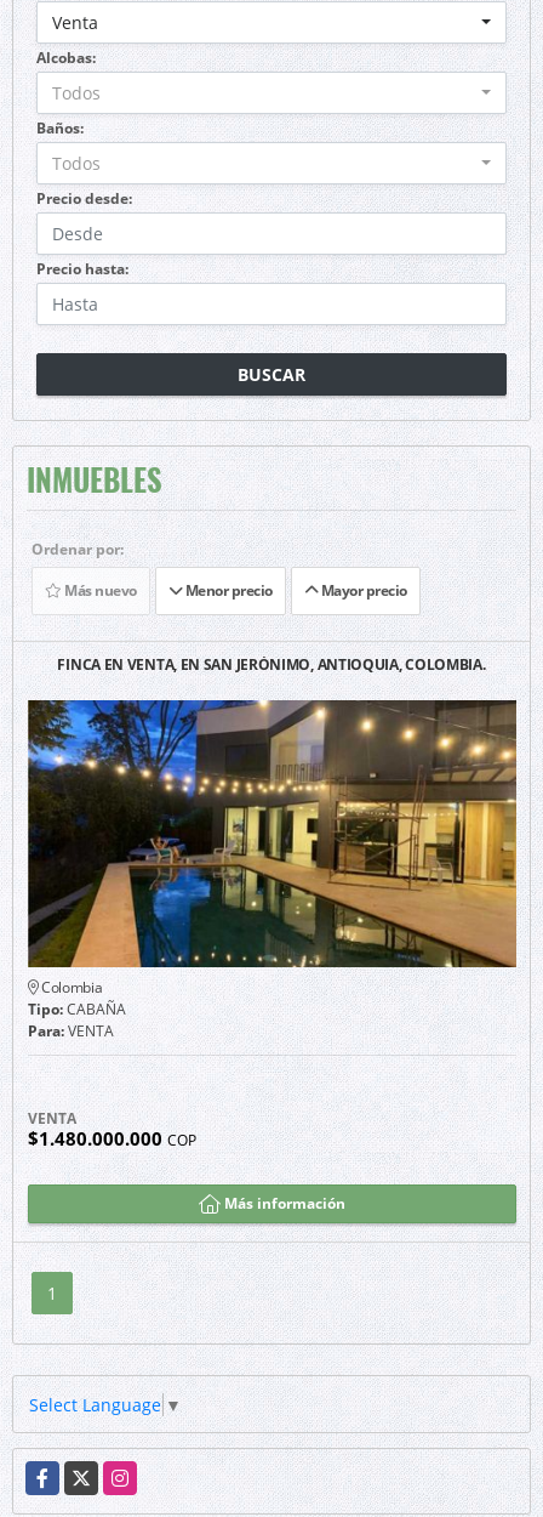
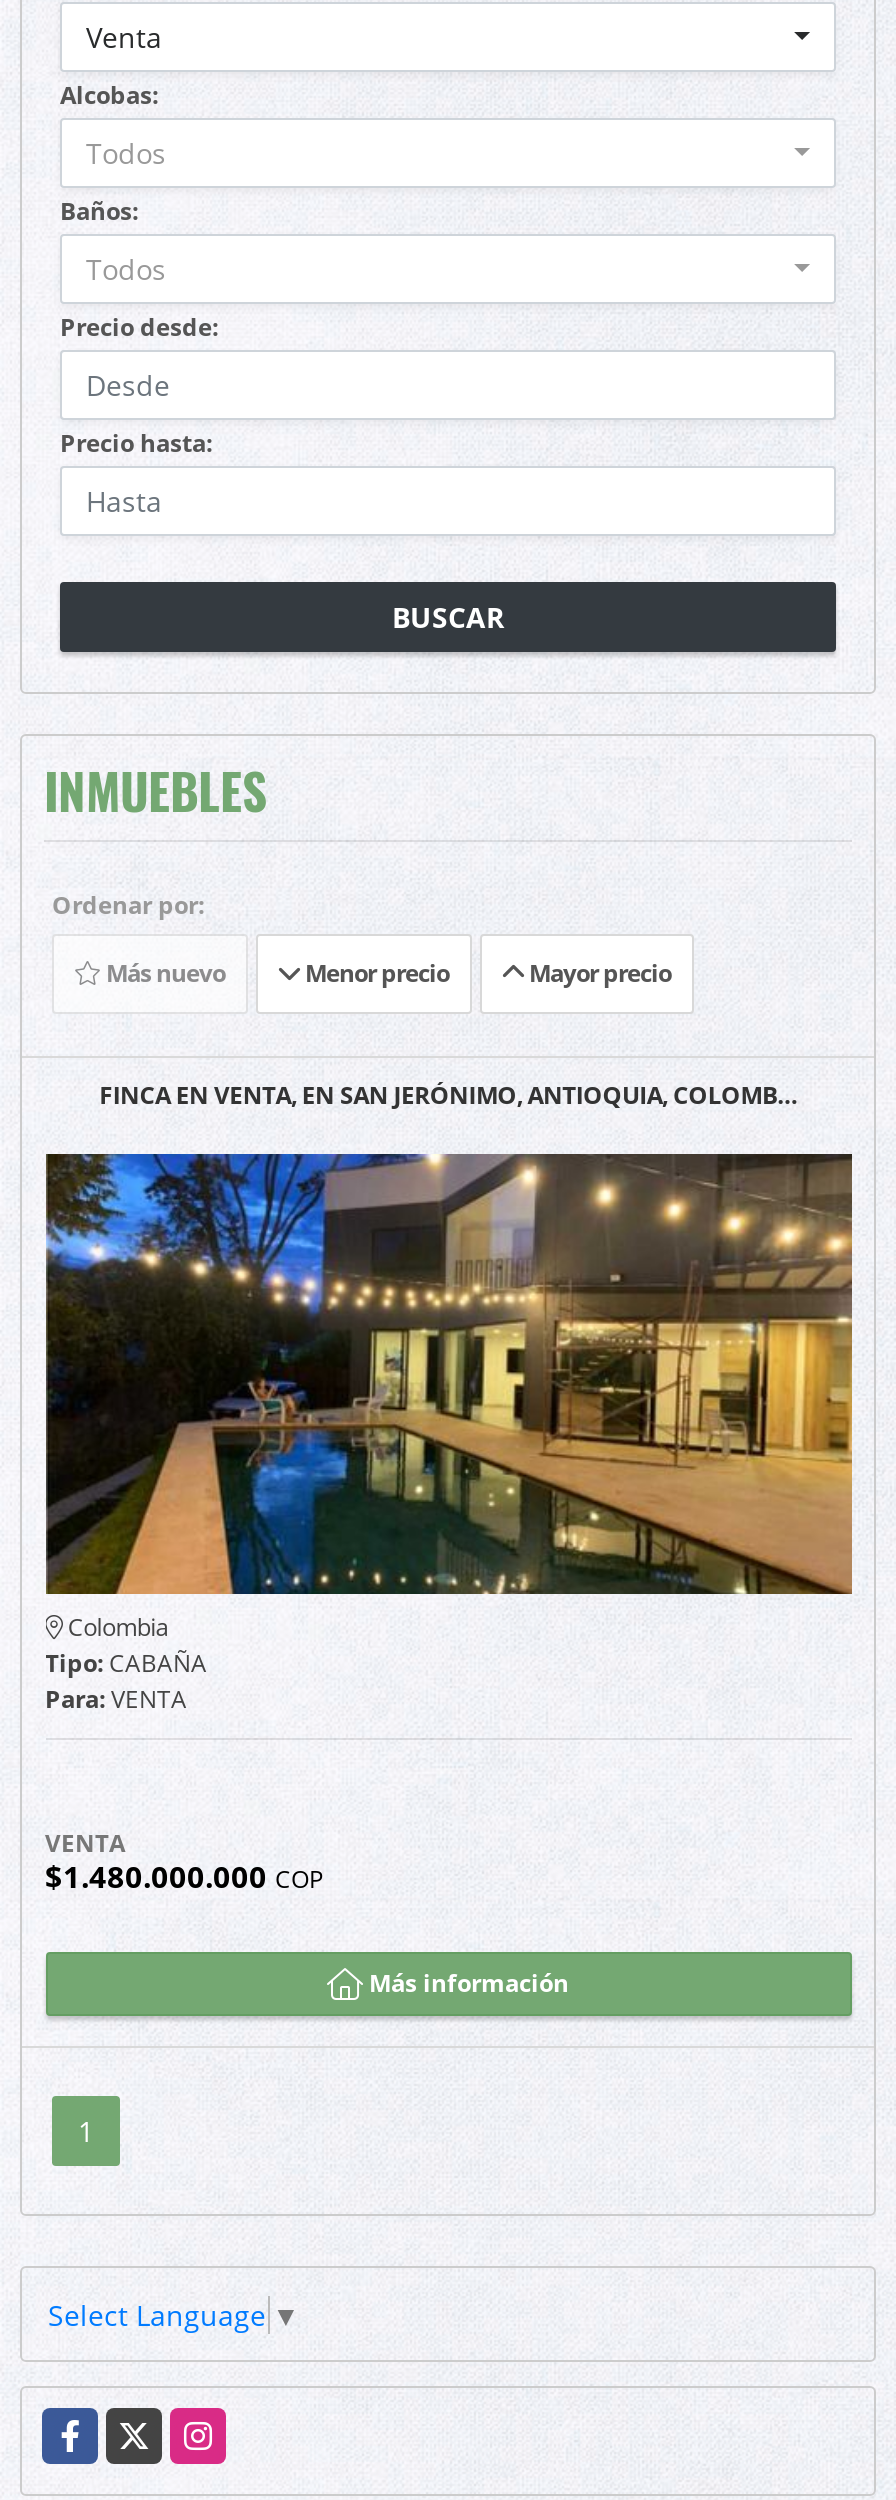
- FINCA EN VENTA, EN SAN JERÓNIMO, ANTIOQUIA, COLOMBIA.
+ FINCA EN VENTA, EN SAN JERÓNIMO, ANTIOQUIA, COLOMB…
